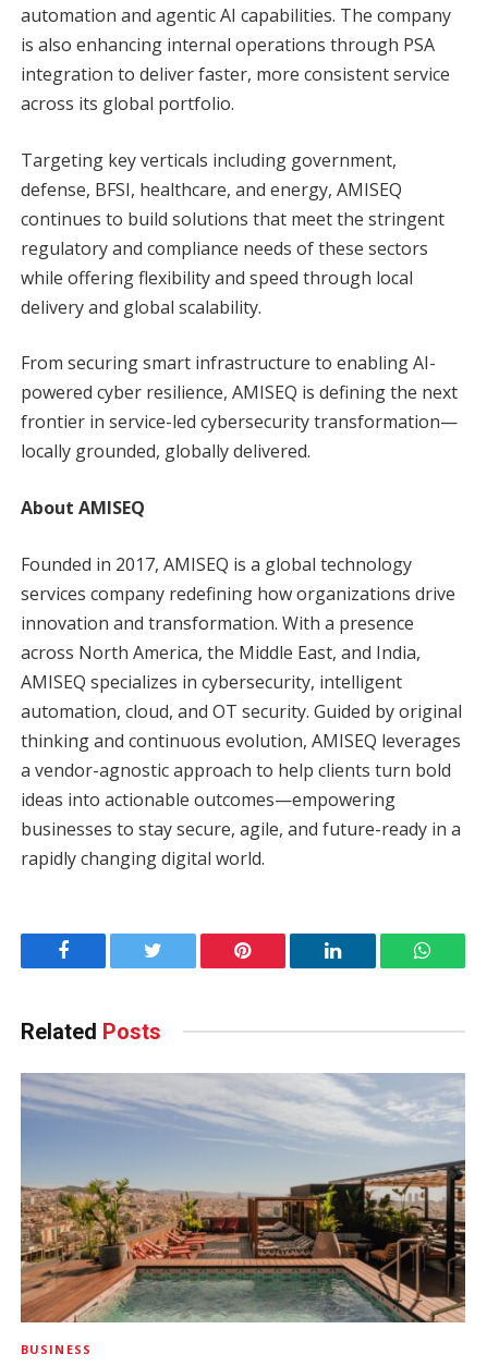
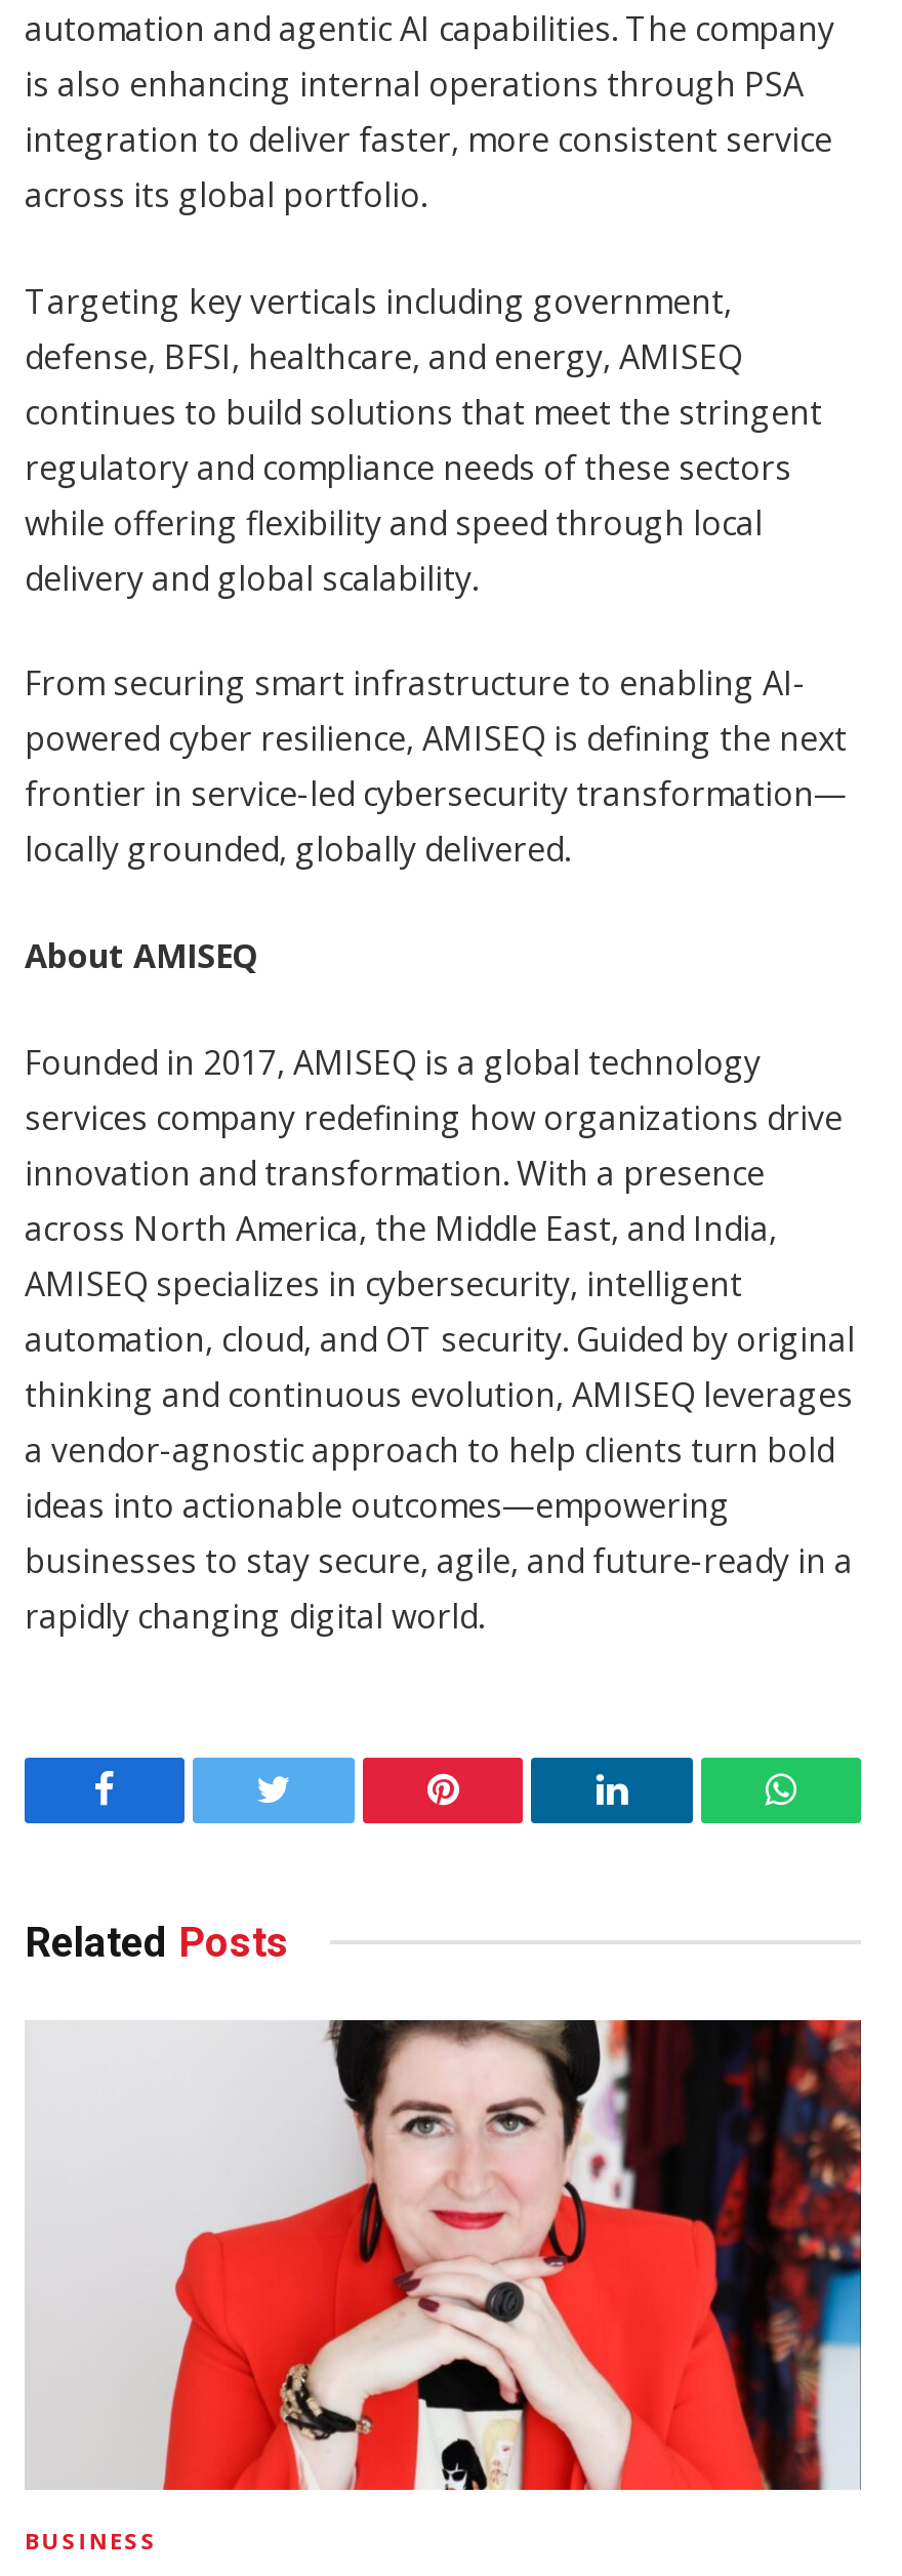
- [image]
+ [image]
